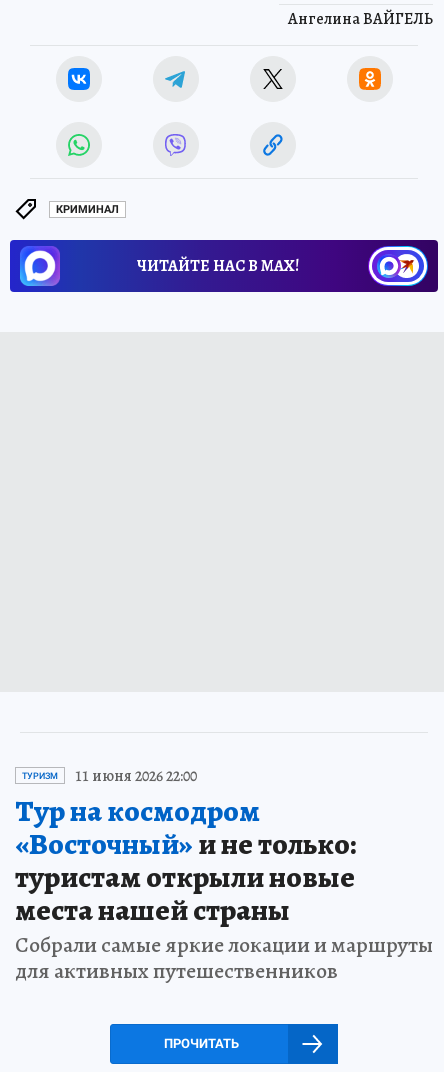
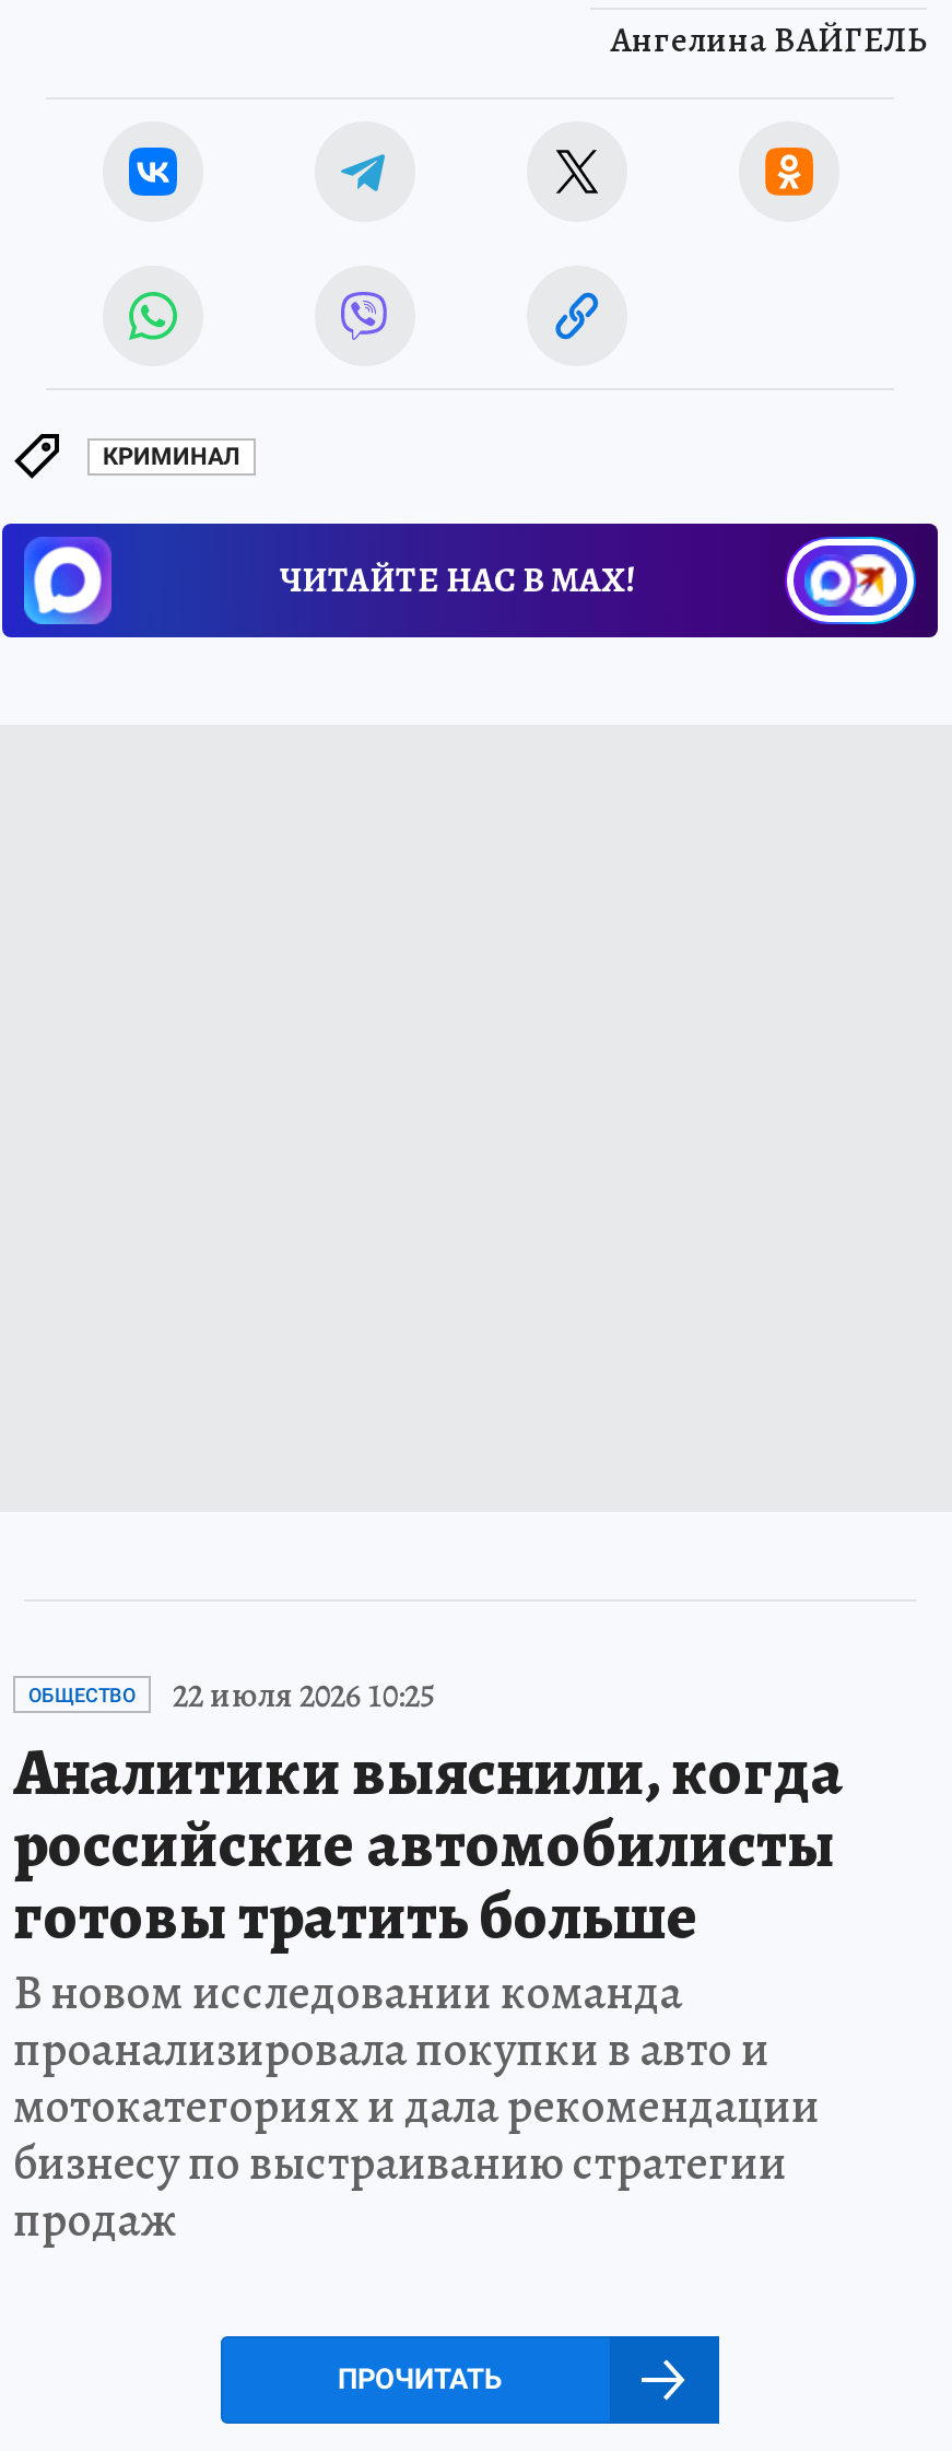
- ТУРИЗМ
- 11 июня 2026 22:00
- Тур на космодром
- «Восточный»и не только:
- туристам открыли новые
- места нашей страны
- Собрали самые яркие локации и маршруты
- для активных путешественников
+ ОБЩЕСТВО
+ 22 июля 2026 10:25
+ Аналитики выяснили, когда
+ российские автомобилисты
+ готовы тратить больше
+ В новом исследовании команда
+ проанализировала покупки в авто и
+ мотокатегориях и дала рекомендации
+ бизнесу по выстраиванию стратегии
+ продаж
